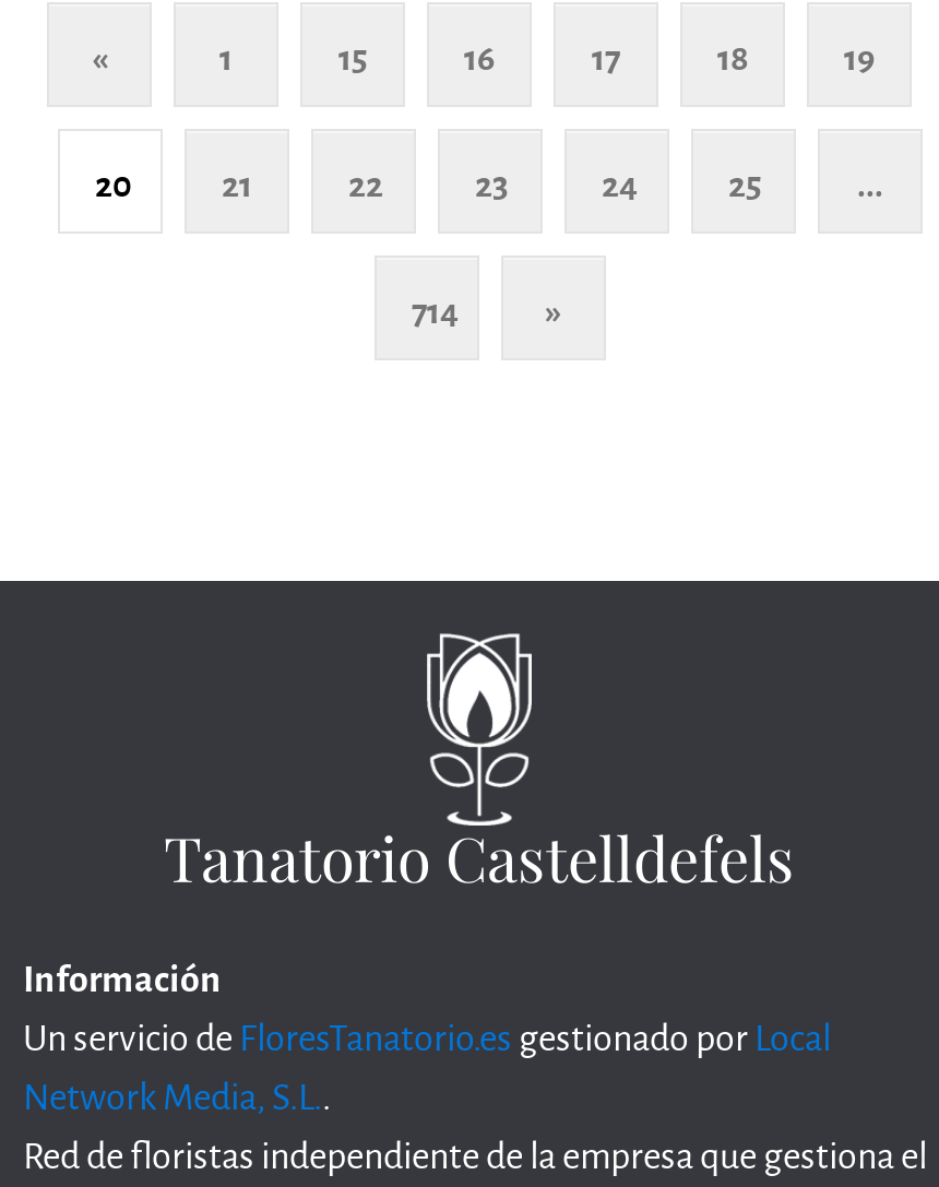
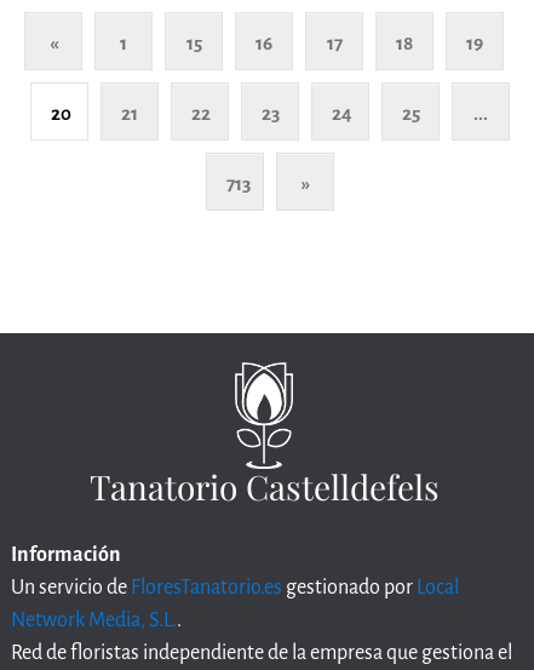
- 714
+ 713
